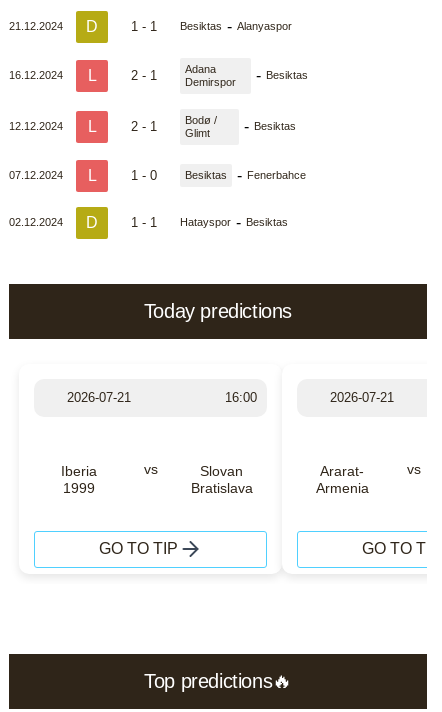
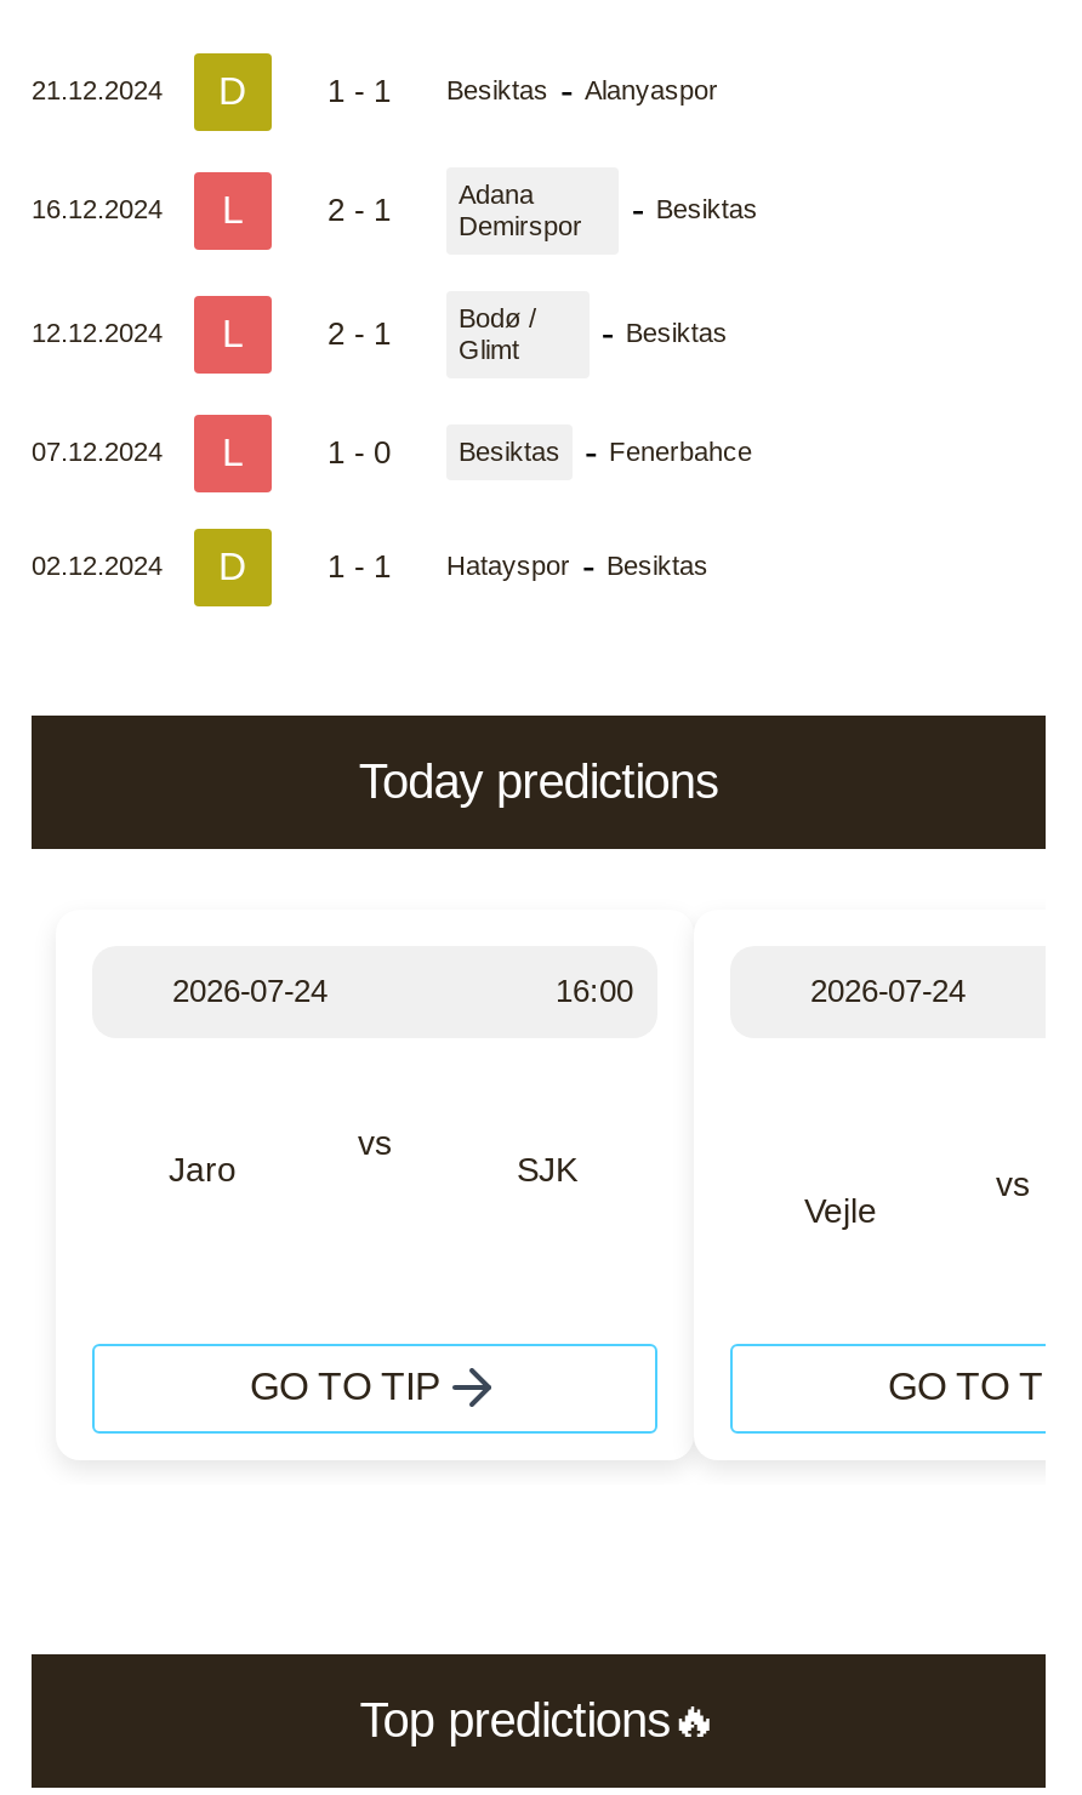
- 2026-07-21
+ 2026-07-24

- 2026-07-21
+ 2026-07-24

- Iberia
- 1999
+ Jaro

- Slovan
- Bratislava
+ SJK

- Ararat-
- Armenia
+ Vejle
